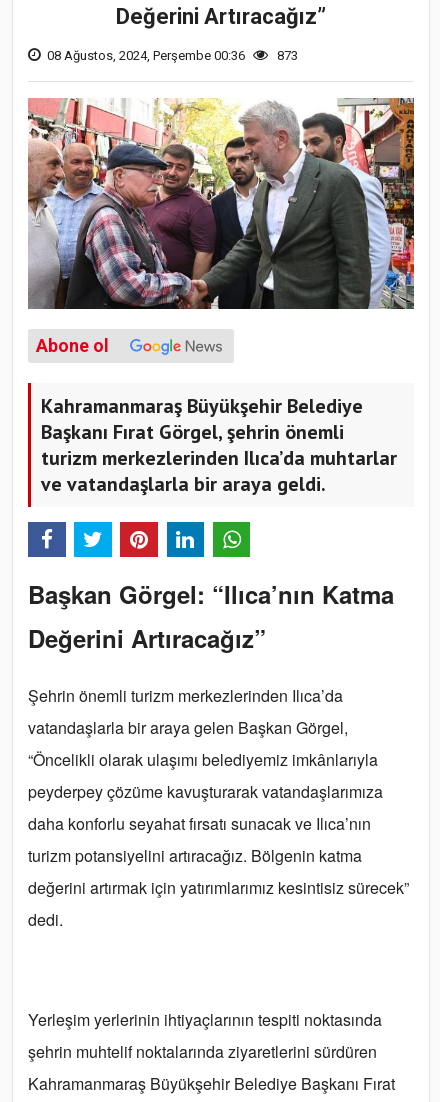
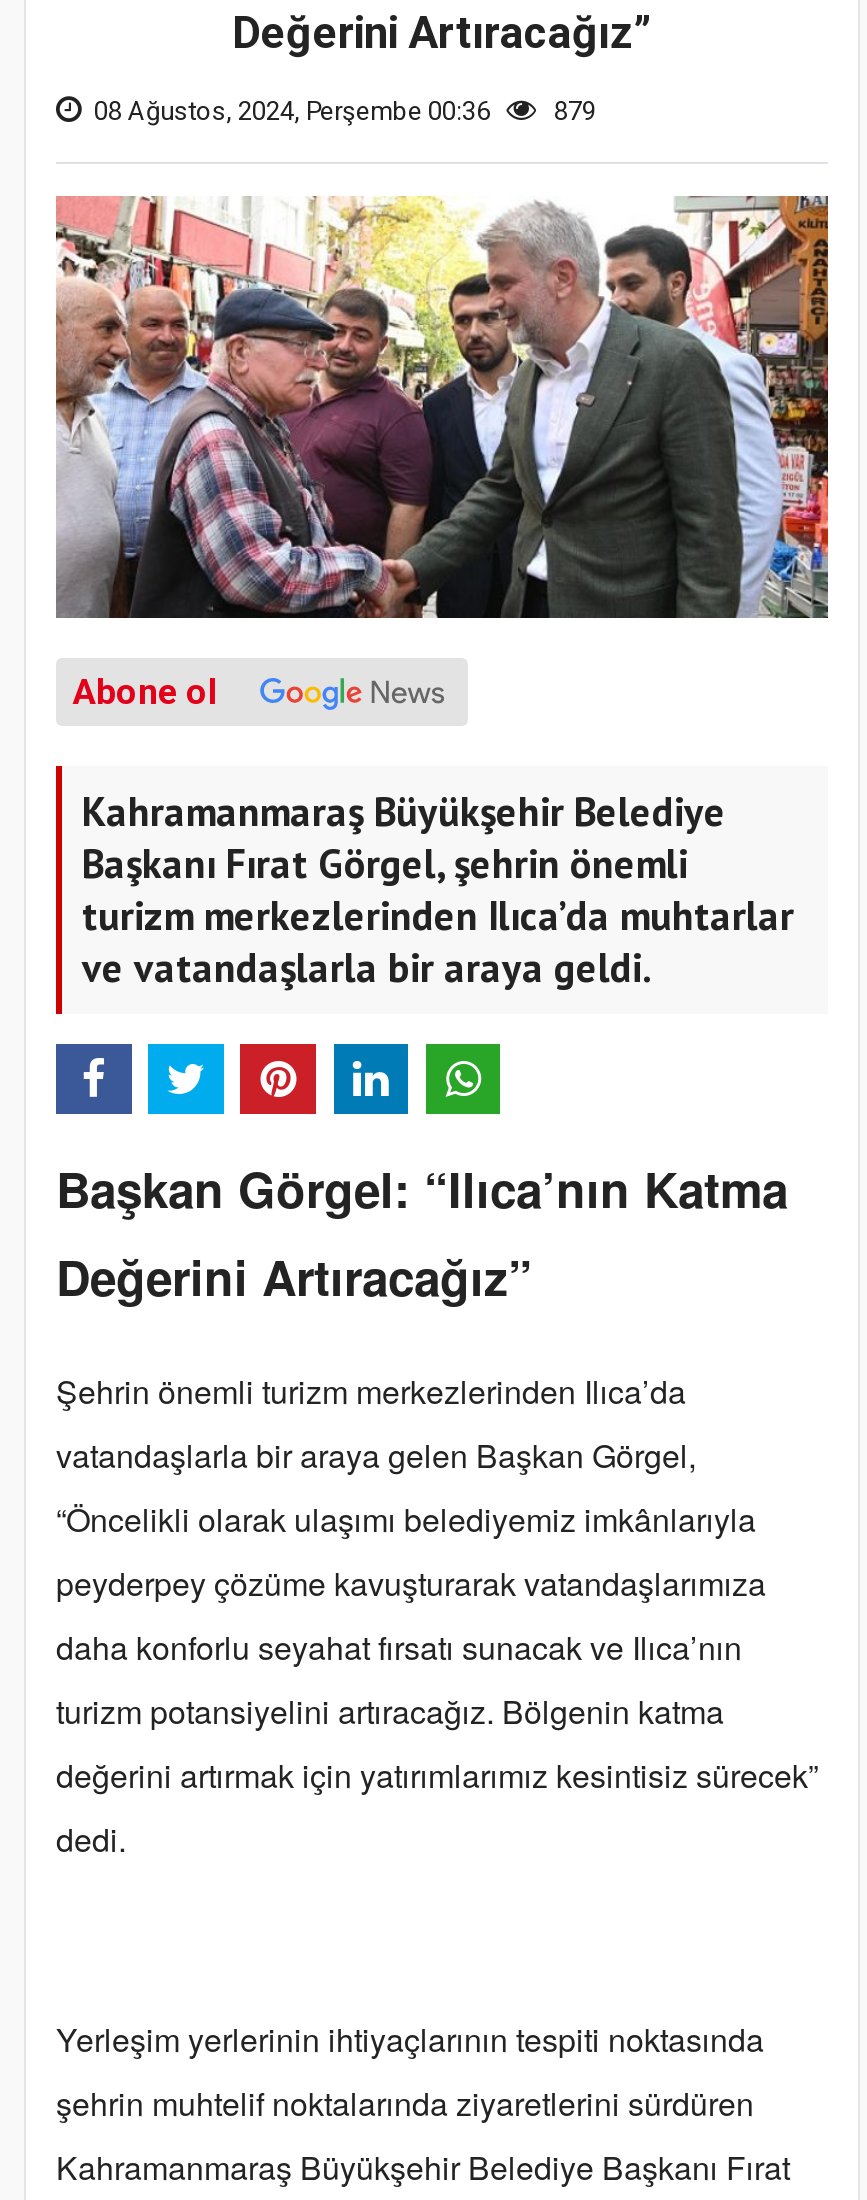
- 08 Ağustos, 2024, Perşembe 00:36 873
+ 08 Ağustos, 2024, Perşembe 00:36 879
